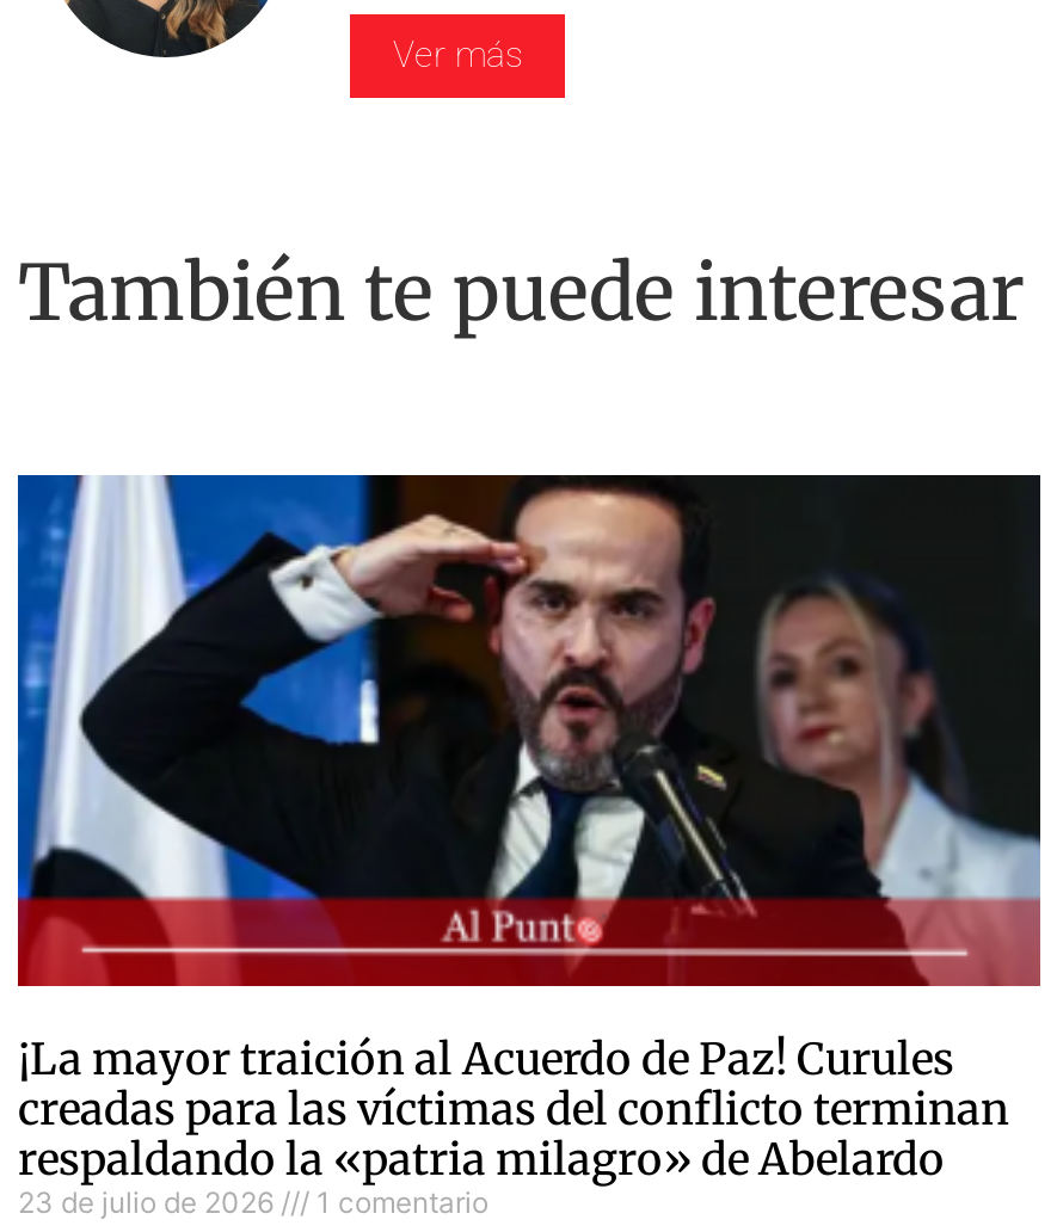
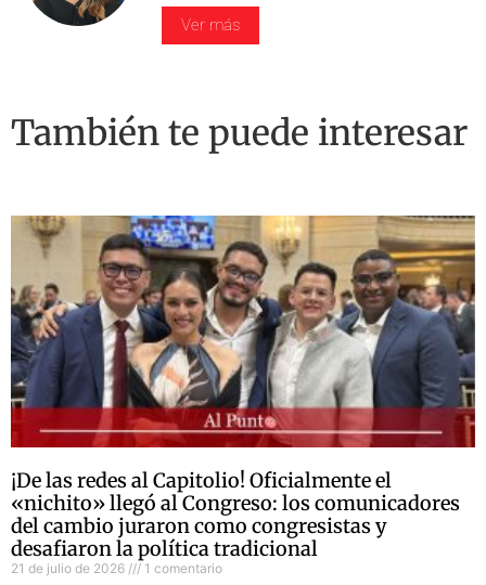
- [image]
- ¡La mayor traición al Acuerdo de Paz! Curules
- creadas para las víctimas del conflicto terminan
- respaldando la «patria milagro» de Abelardo
- 23 de julio de 2026
+ [image]
+ ¡De las redes al Capitolio! Oficialmente el
+ «nichito» llegó al Congreso: los comunicadores
+ del cambio juraron como congresistas y
+ desafiaron la política tradicional
+ 21 de julio de 2026
